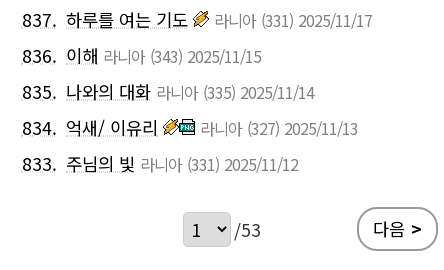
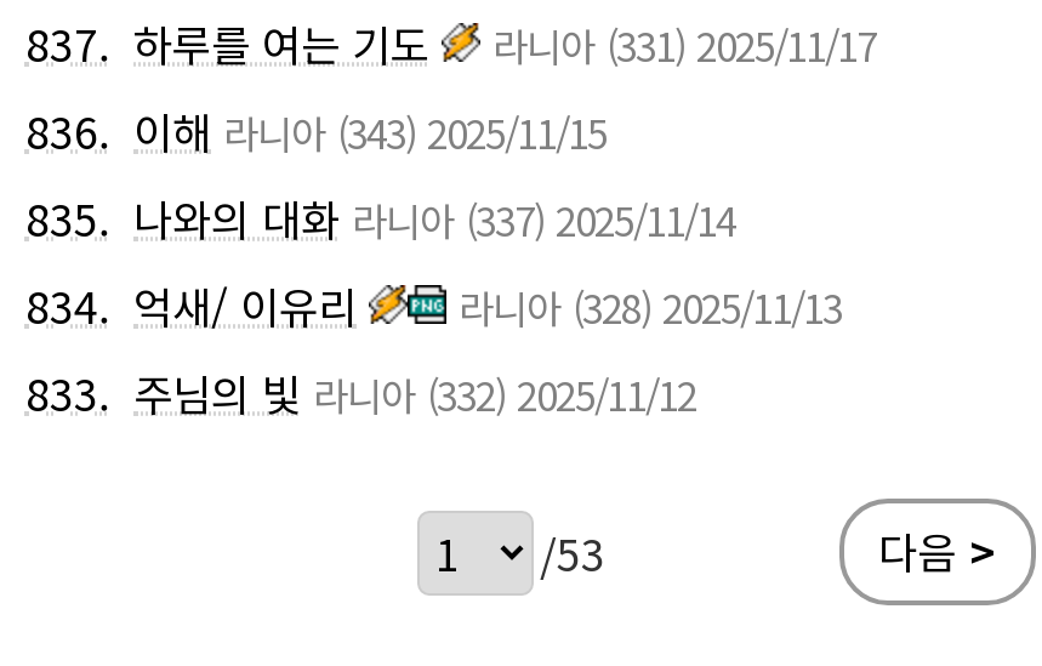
- 835. 나와의 대화 라니아 (335) 2025/11/14
+ 835. 나와의 대화 라니아 (337) 2025/11/14

- 834. 억새/ 이유리 라니아 (327) 2025/11/13
+ 834. 억새/ 이유리 라니아 (328) 2025/11/13

- 833. 주님의 빛 라니아 (331) 2025/11/12
+ 833. 주님의 빛 라니아 (332) 2025/11/12
